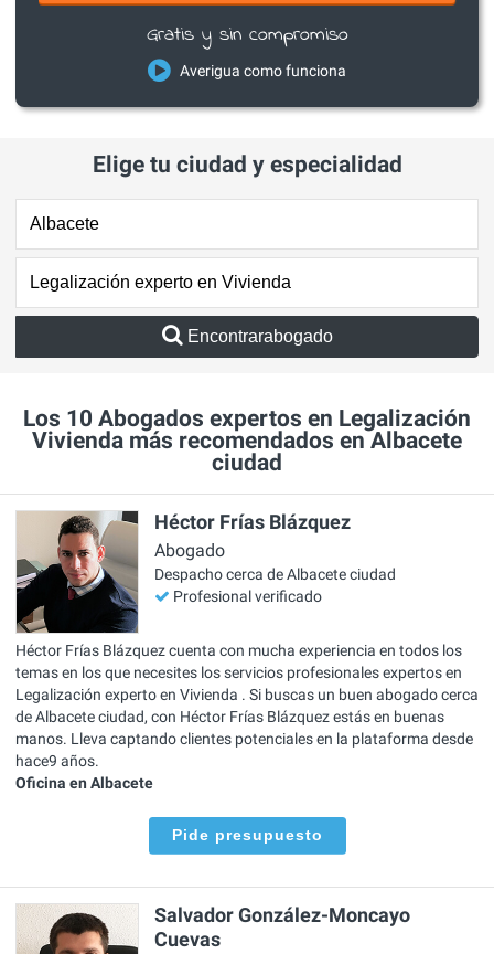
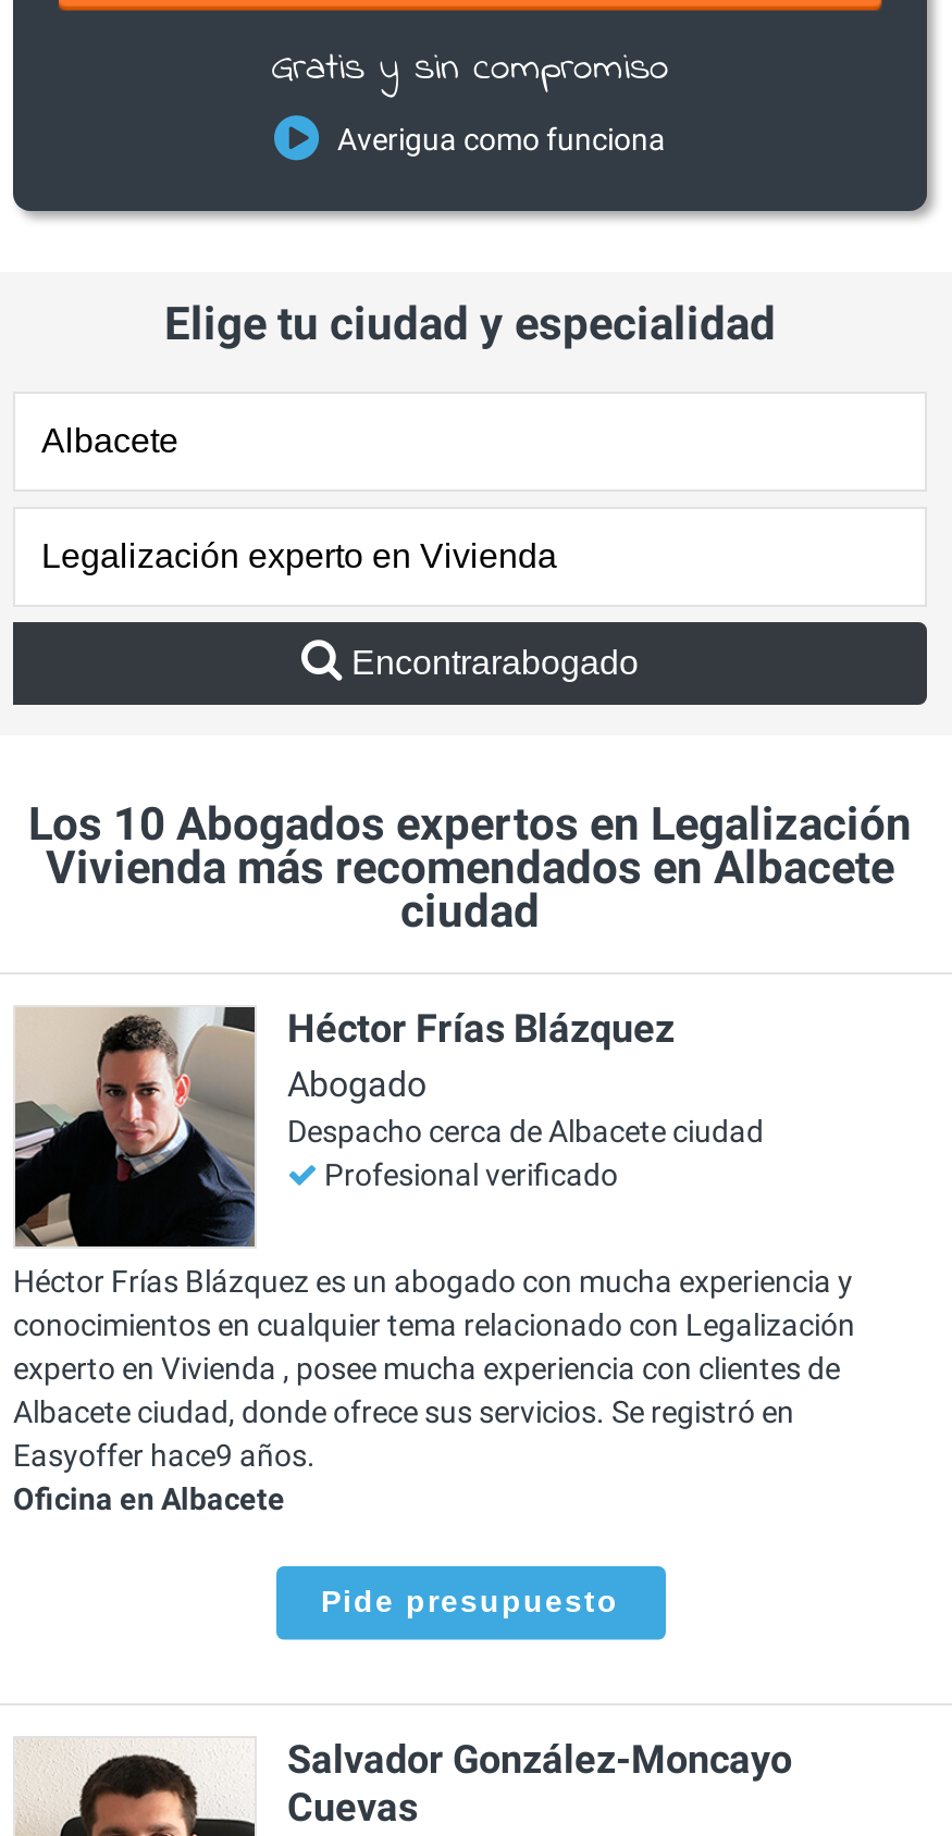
- Héctor Frías Blázquez cuenta con mucha experiencia en todos los
- temas en los que necesites los servicios profesionales expertos en
- Legalización experto en Vivienda . Si buscas un buen abogado cerca
- de Albacete ciudad, con Héctor Frías Blázquez estás en buenas
- manos. Lleva captando clientes potenciales en la plataforma desde
- hace9 años.
+ Héctor Frías Blázquez es un abogado con mucha experiencia y
+ conocimientos en cualquier tema relacionado con Legalización
+ experto en Vivienda , posee mucha experiencia con clientes de
+ Albacete ciudad, donde ofrece sus servicios. Se registró en
+ Easyoffer hace9 años.
